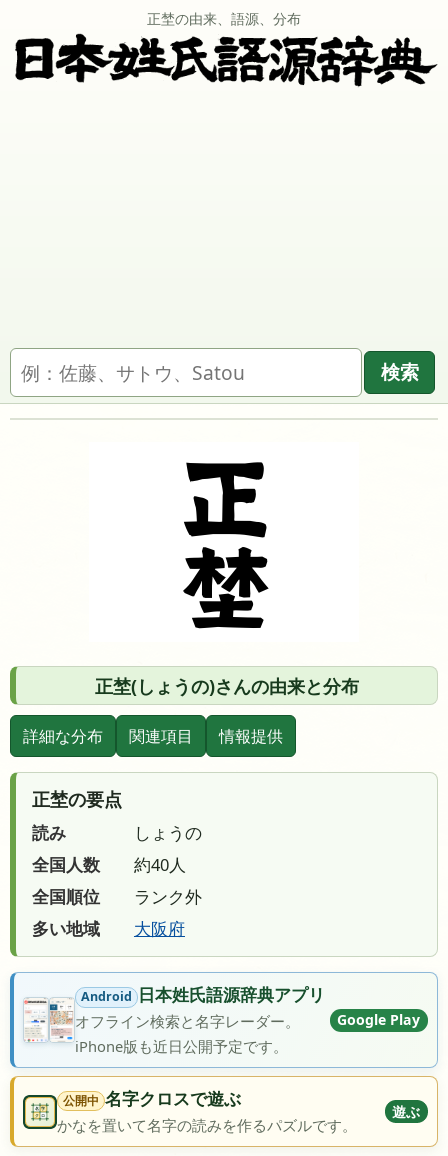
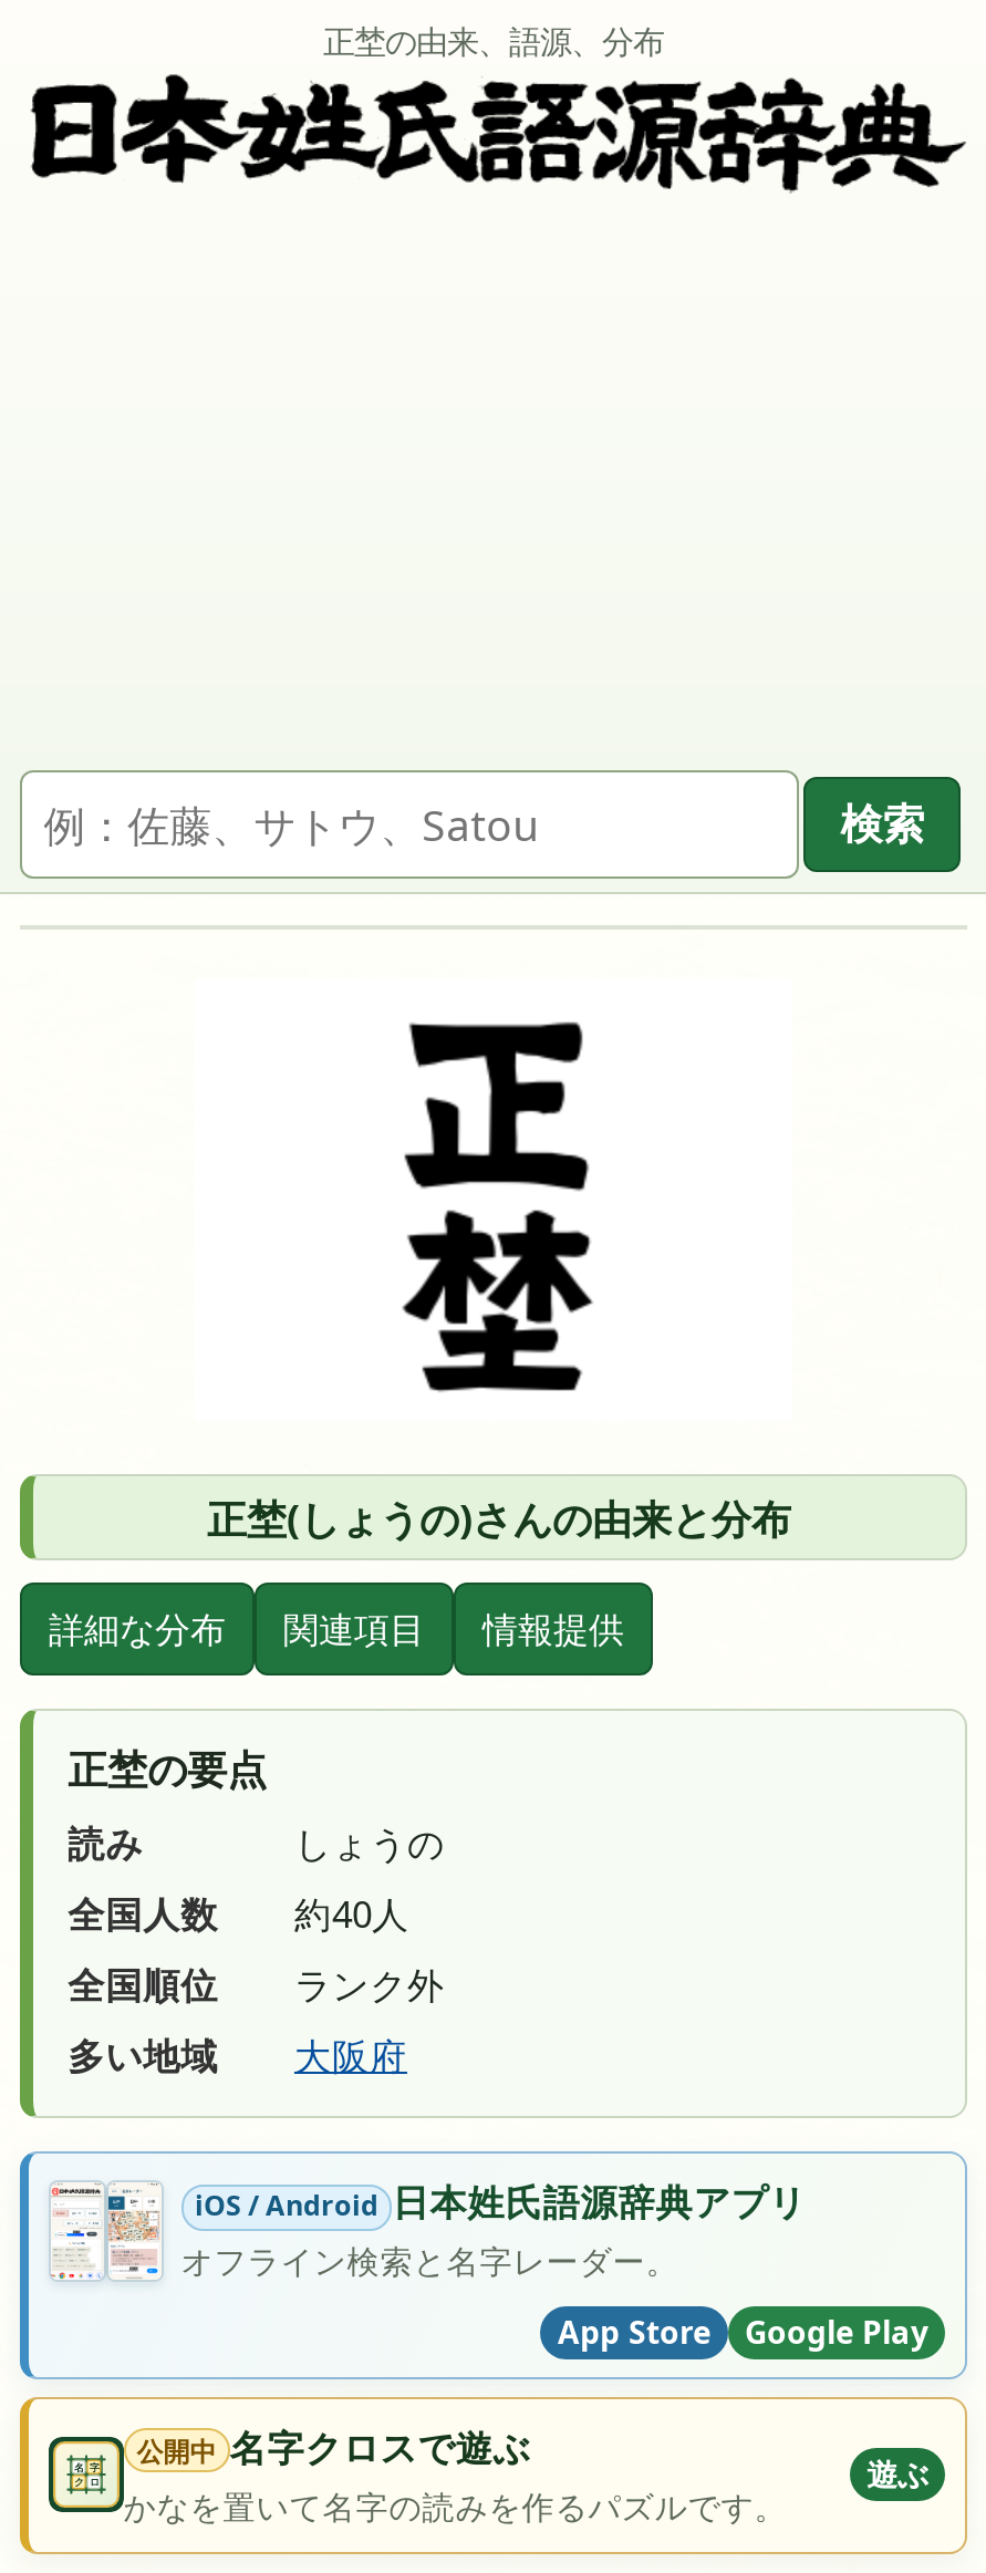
- [image]
- Android 日本姓氏語源辞典アプリ
+ [image]
+ iOS / Android 日本姓氏語源辞典アプリ

moved down: Google Play

- iPhone版も近日公開予定です。
+ App Store
